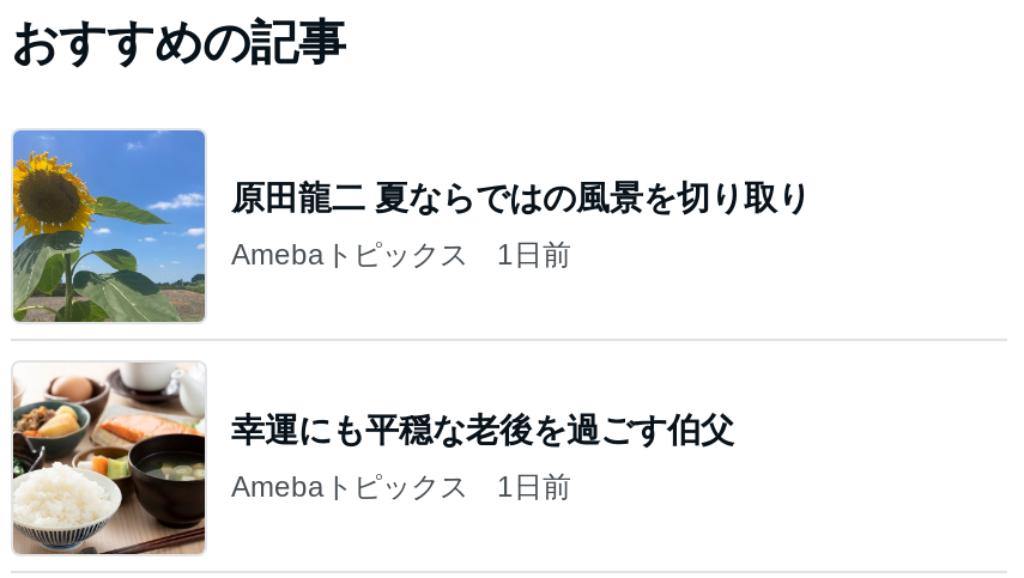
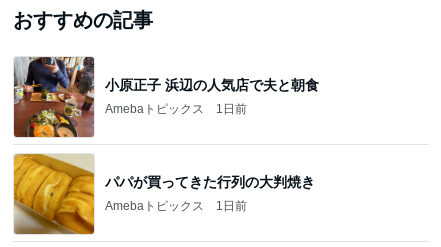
- [image]
- 原田龍二 夏ならではの風景を切り取り
+ [image]
+ 小原正子 浜辺の人気店で夫と朝食

- [image]
- 幸運にも平穏な老後を過ごす伯父
+ [image]
+ パパが買ってきた行列の大判焼き
